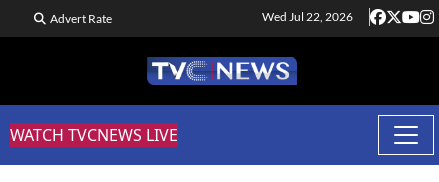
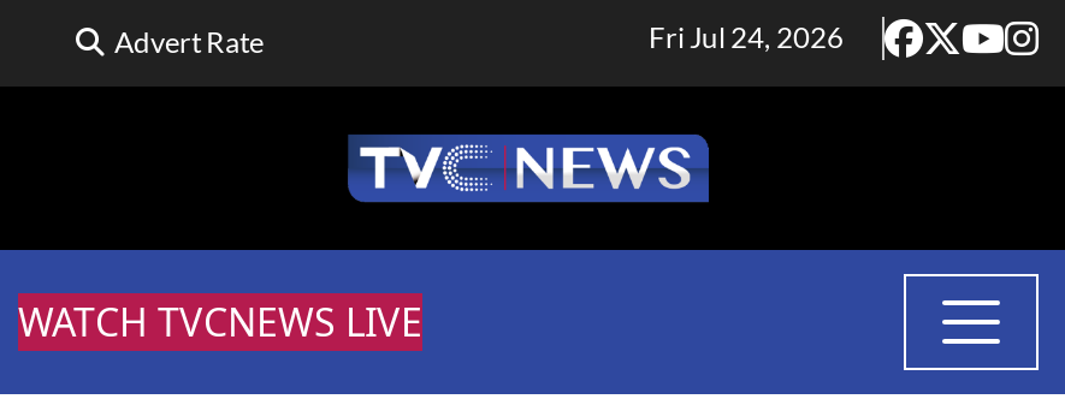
- Wed Jul 22, 2026
+ Fri Jul 24, 2026
